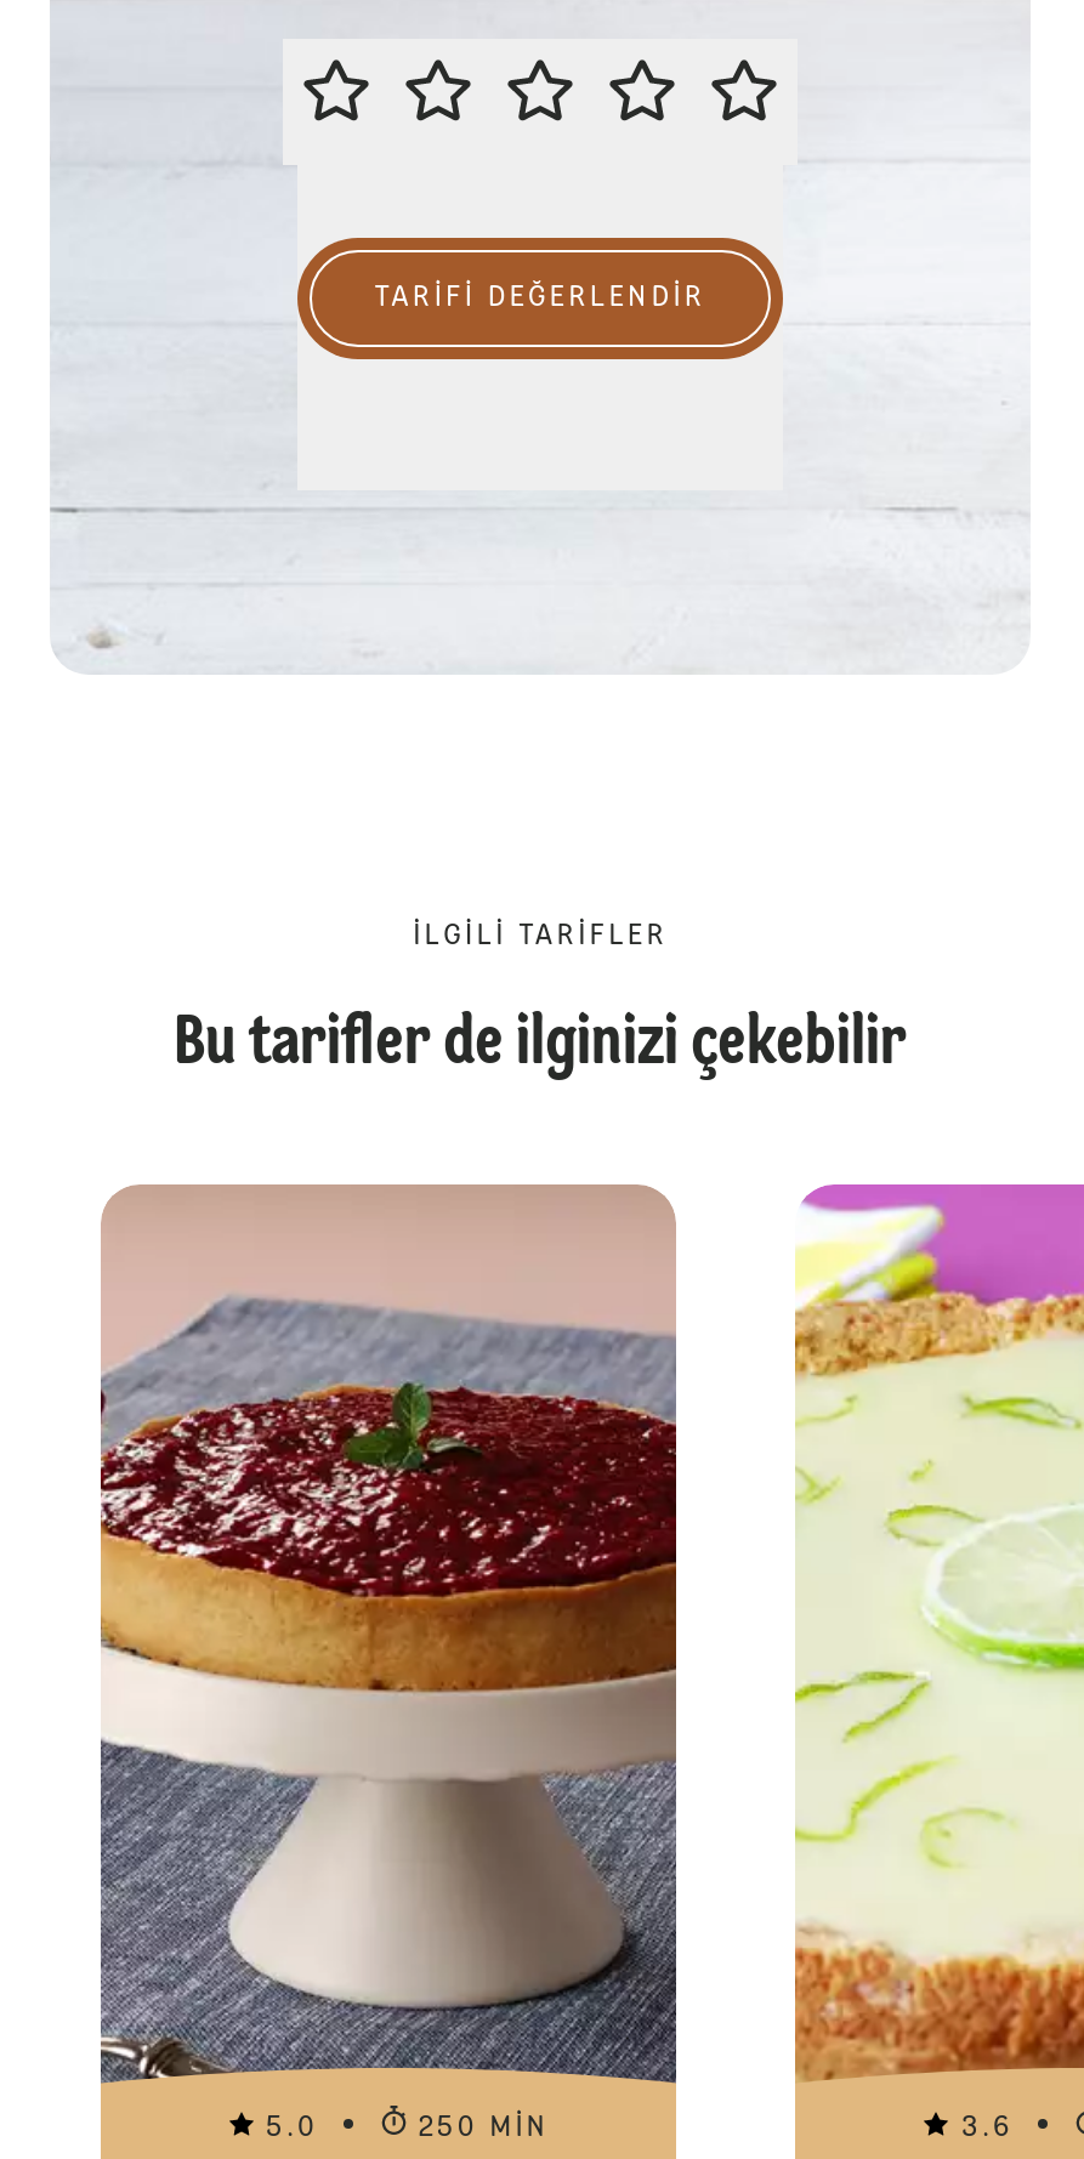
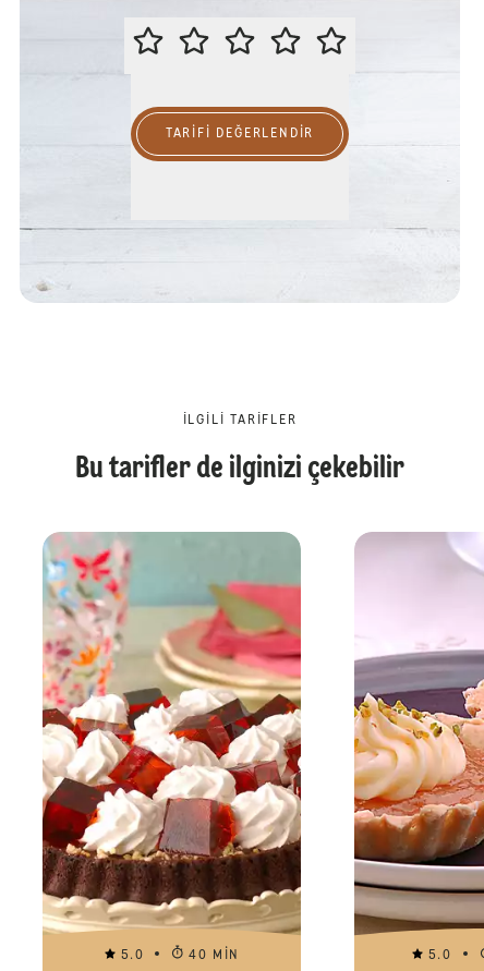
- [image]
- 250 MIN
+ [image]
+ 40 MIN

- [image]
- 3.6
+ [image]
+ 5.0
